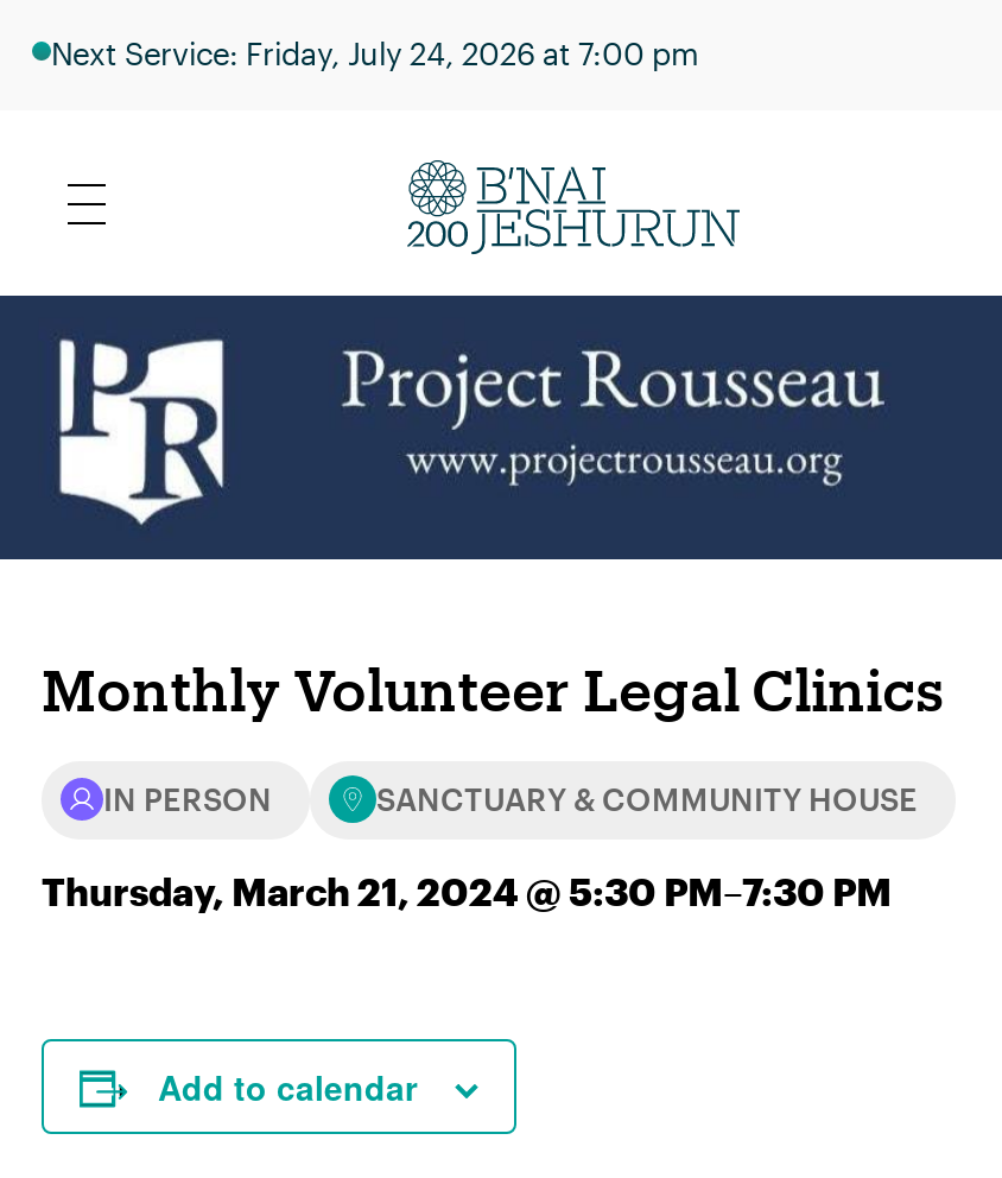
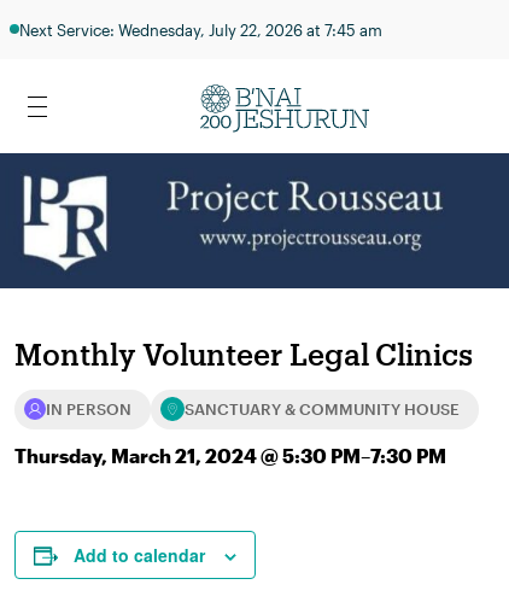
- Next Service: Friday, July 24, 2026 at 7:00 pm
+ Next Service: Wednesday, July 22, 2026 at 7:45 am
